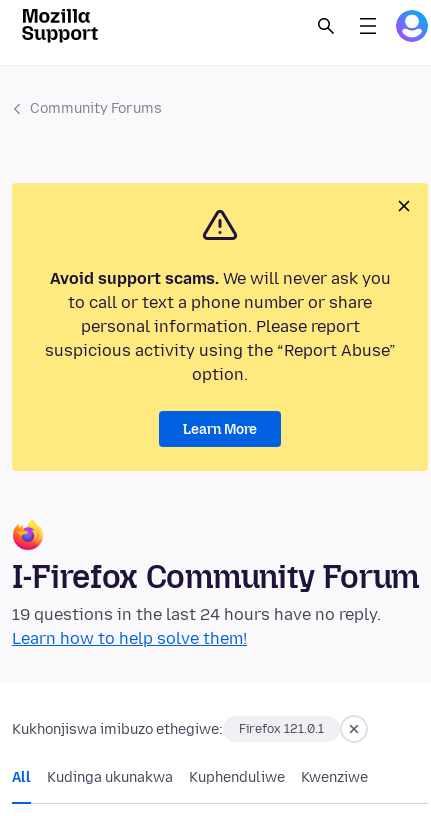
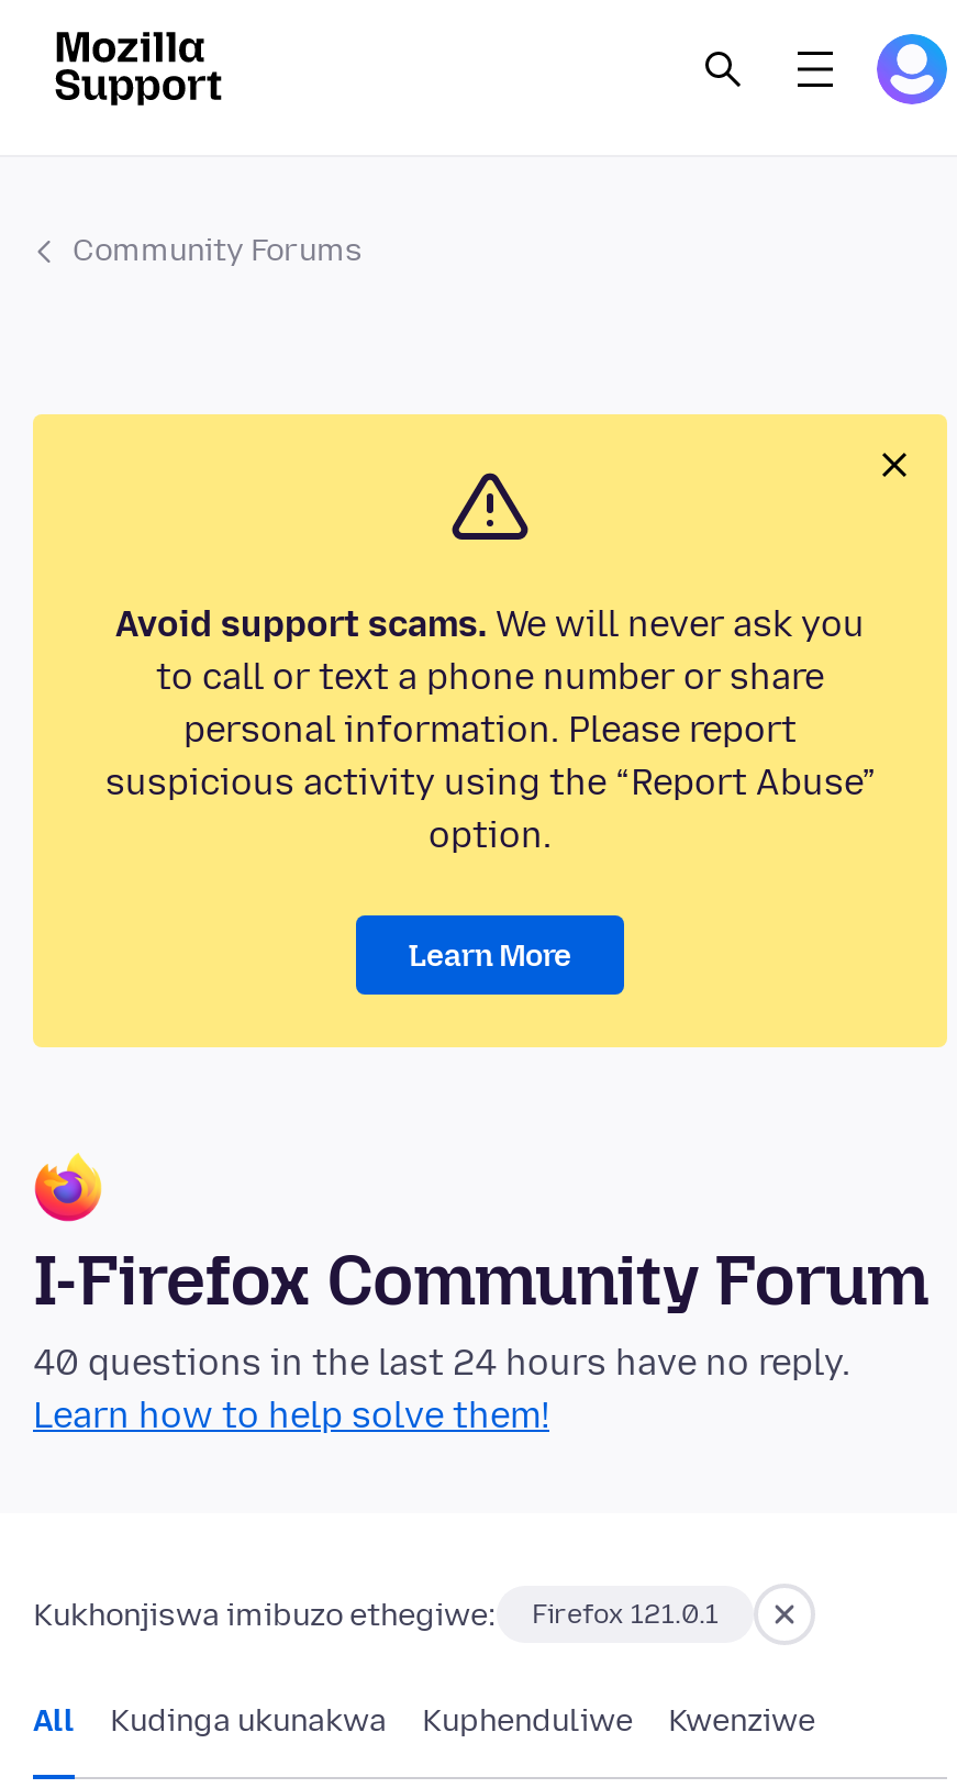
- 19 questions in the last 24 hours have no reply.
+ 40 questions in the last 24 hours have no reply.
